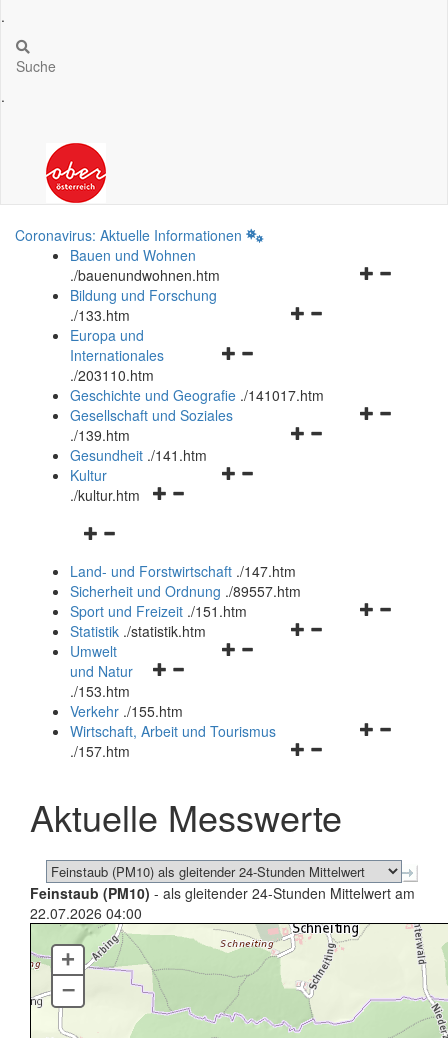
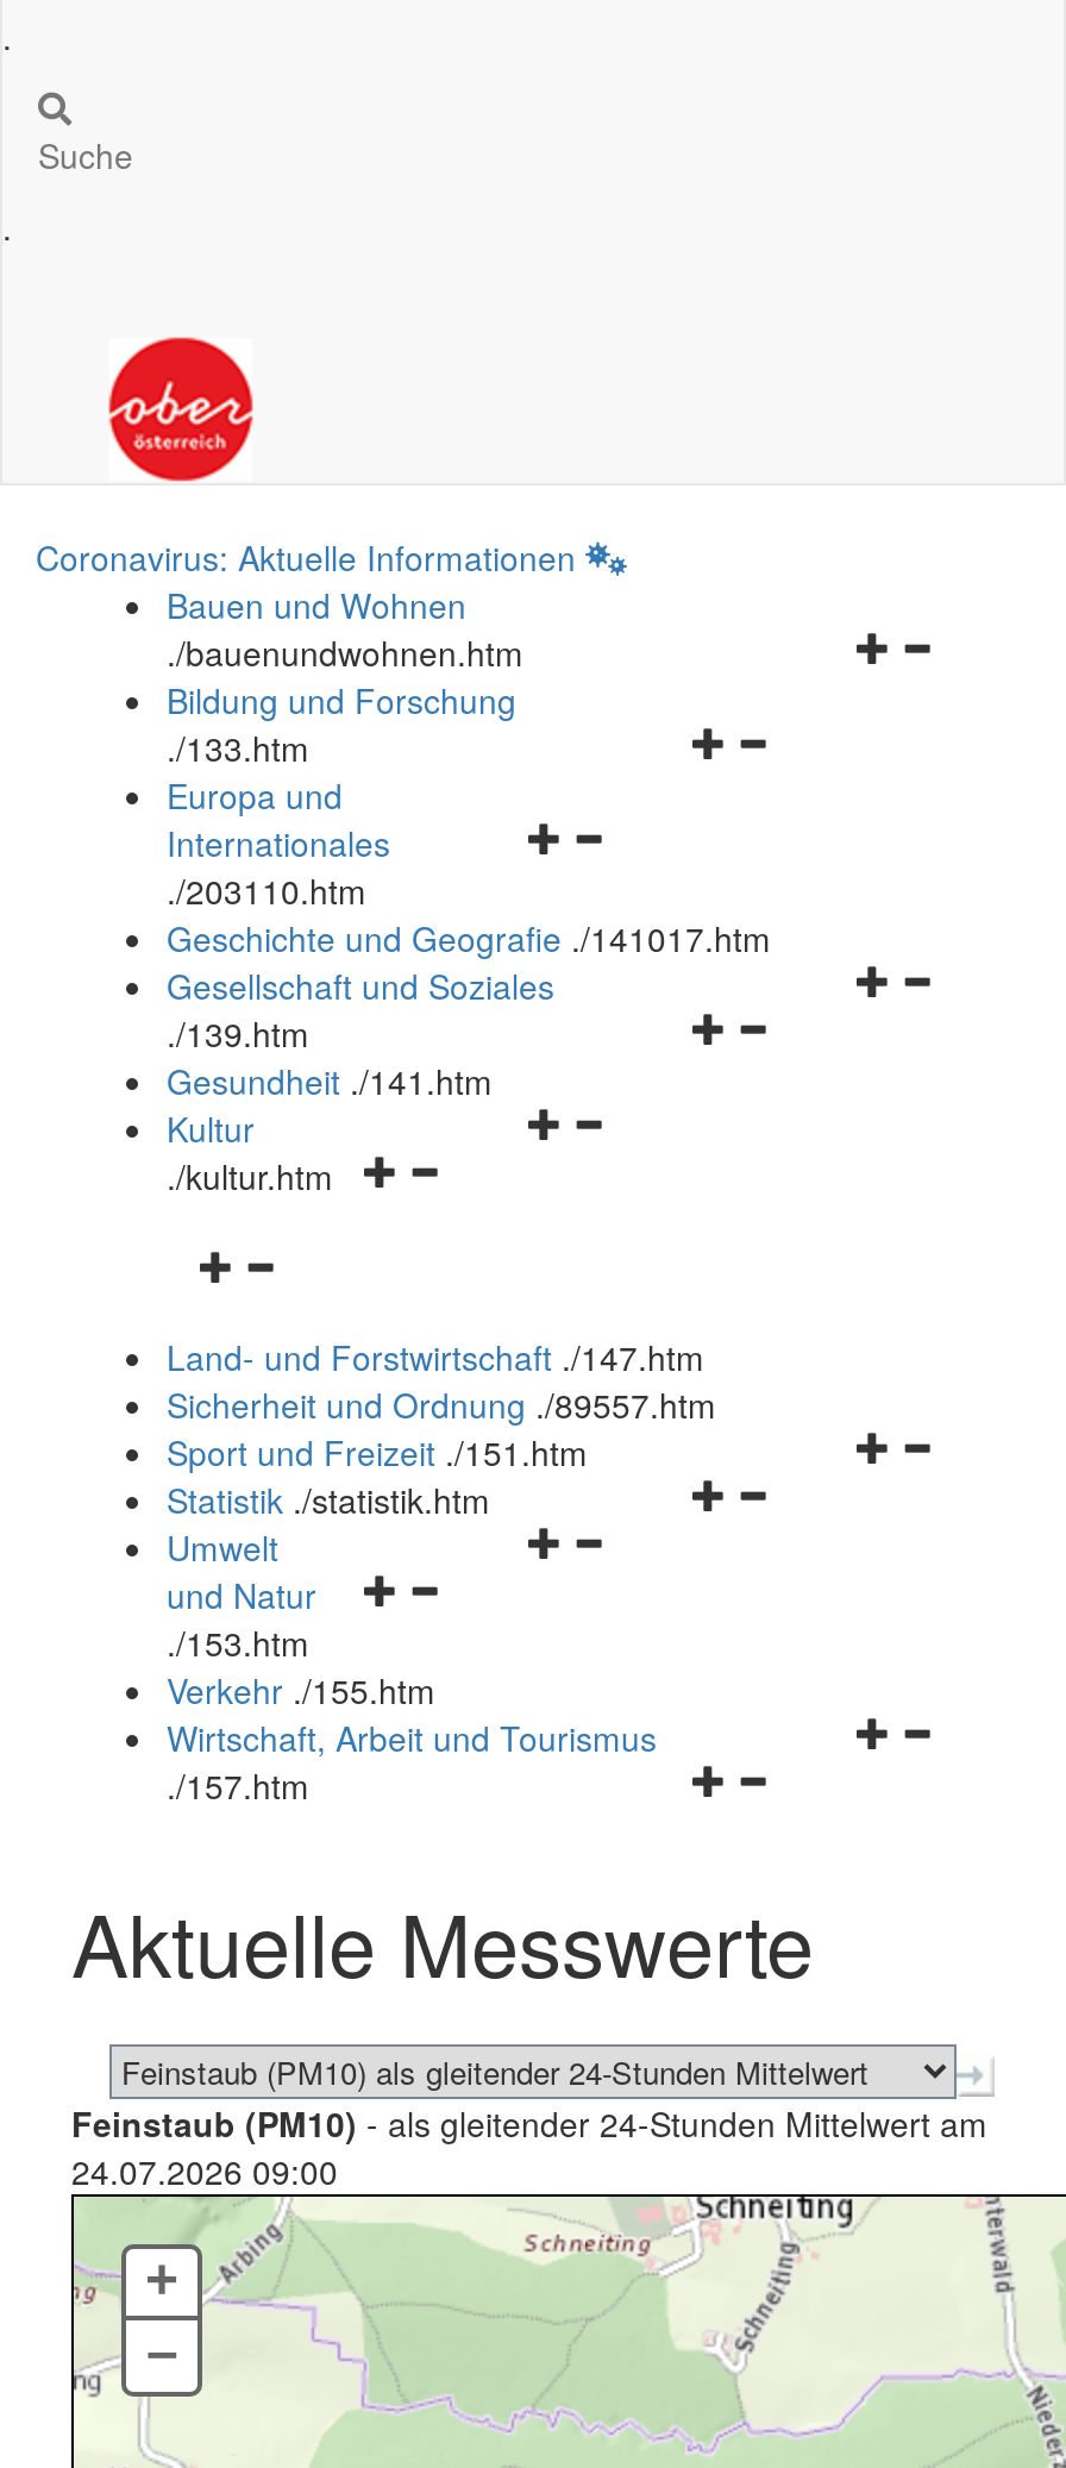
- 22.07.2026 04:00
+ 24.07.2026 09:00
